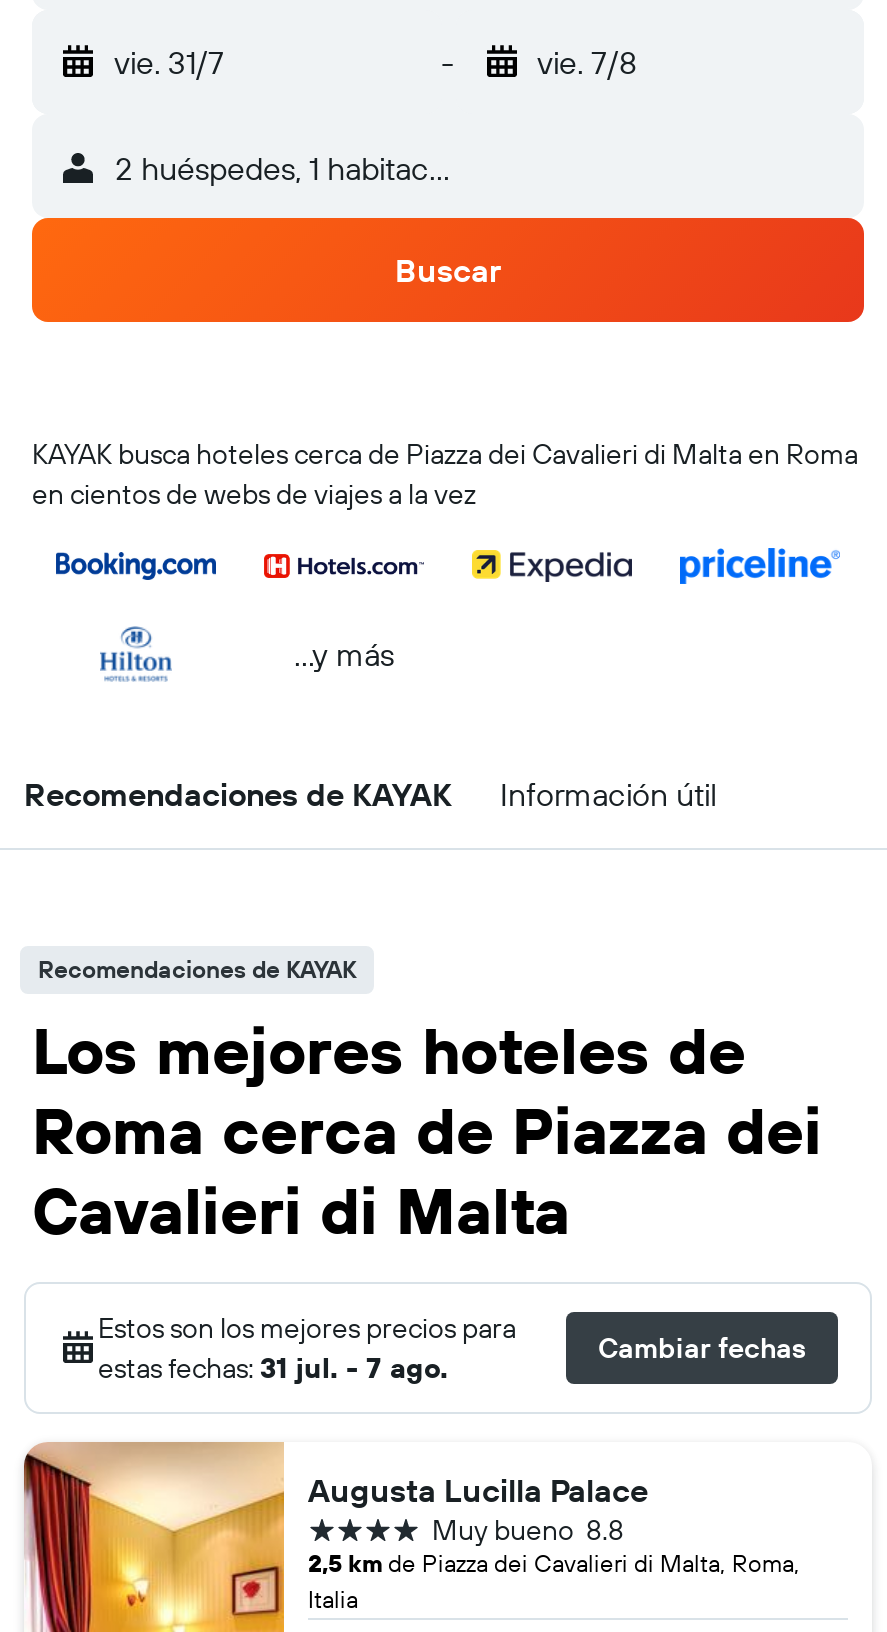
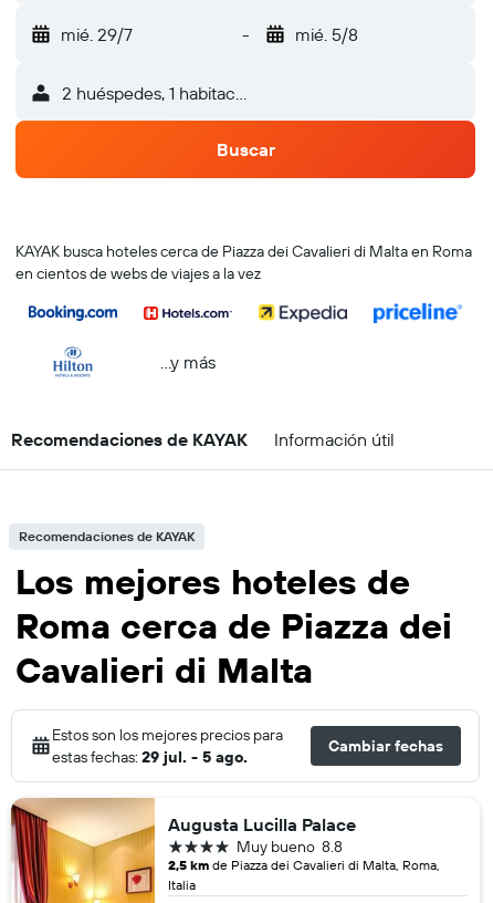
- vie. 31/7
+ mié. 29/7

- vie. 7/8
+ mié. 5/8

- estas fechas: 31 jul. - 7 ago.
+ estas fechas: 29 jul. - 5 ago.
